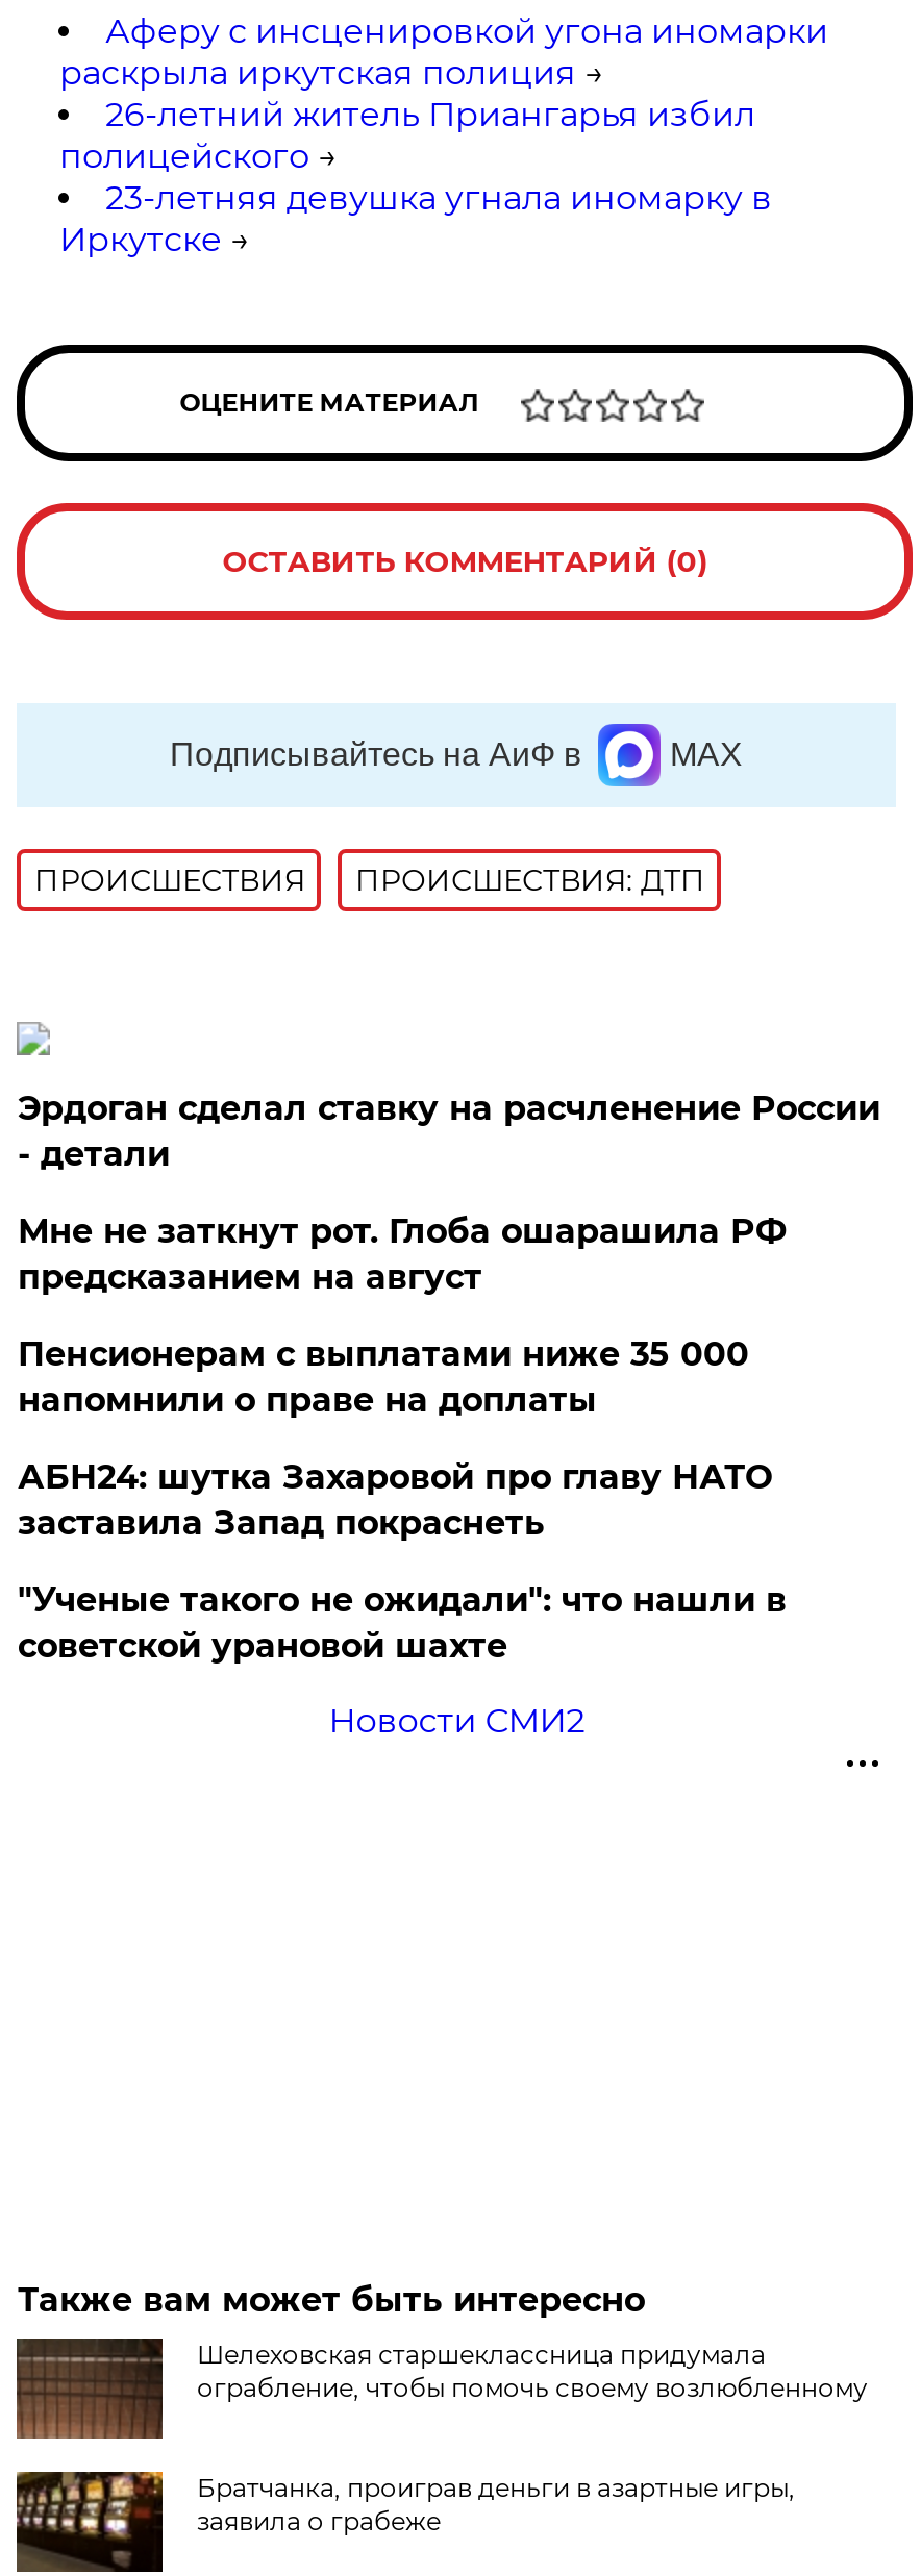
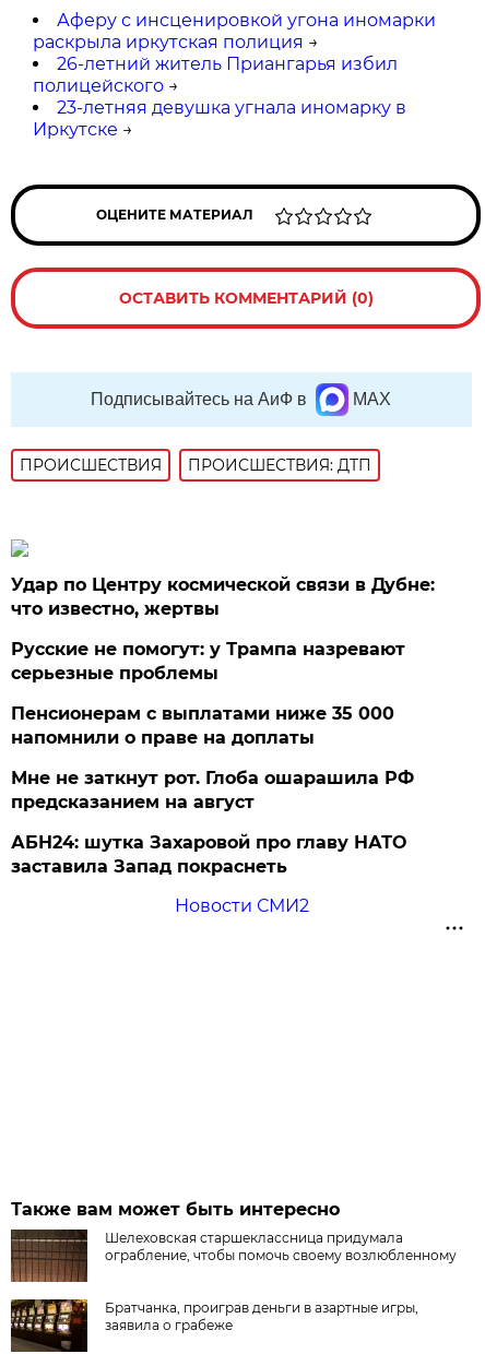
+ Русские не помогут: у Трампа назревают
+ серьезные проблемы

- Эрдоган сделал ставку на расчленение России
- - детали
+ Удар по Центру космической связи в Дубне:
+ что известно, жертвы

moved down: Мне не заткнут рот. Глоба ошарашила РФ | предсказанием на август

moved down: АБН24: шутка Захаровой про главу НАТО | заставила Запад покраснеть

- "Ученые такого не ожидали": что нашли в
- советской урановой шахте
